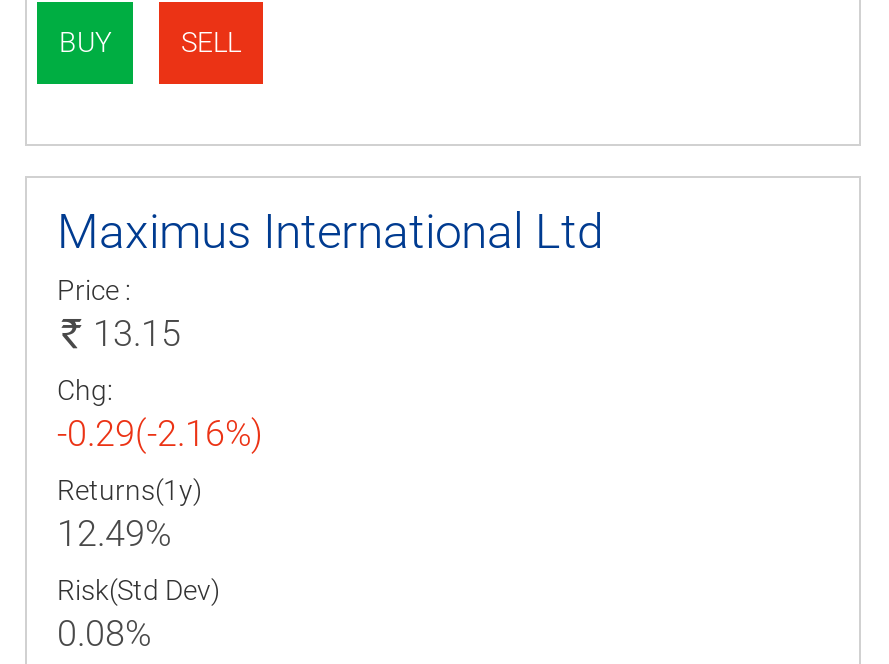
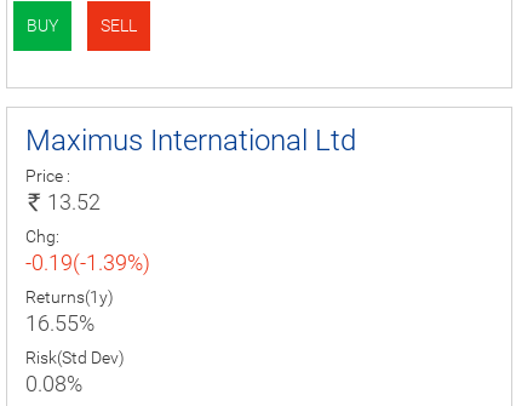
- 13.15
+ 13.52

- -0.29(-2.16%)
+ -0.19(-1.39%)

- 12.49%
+ 16.55%
